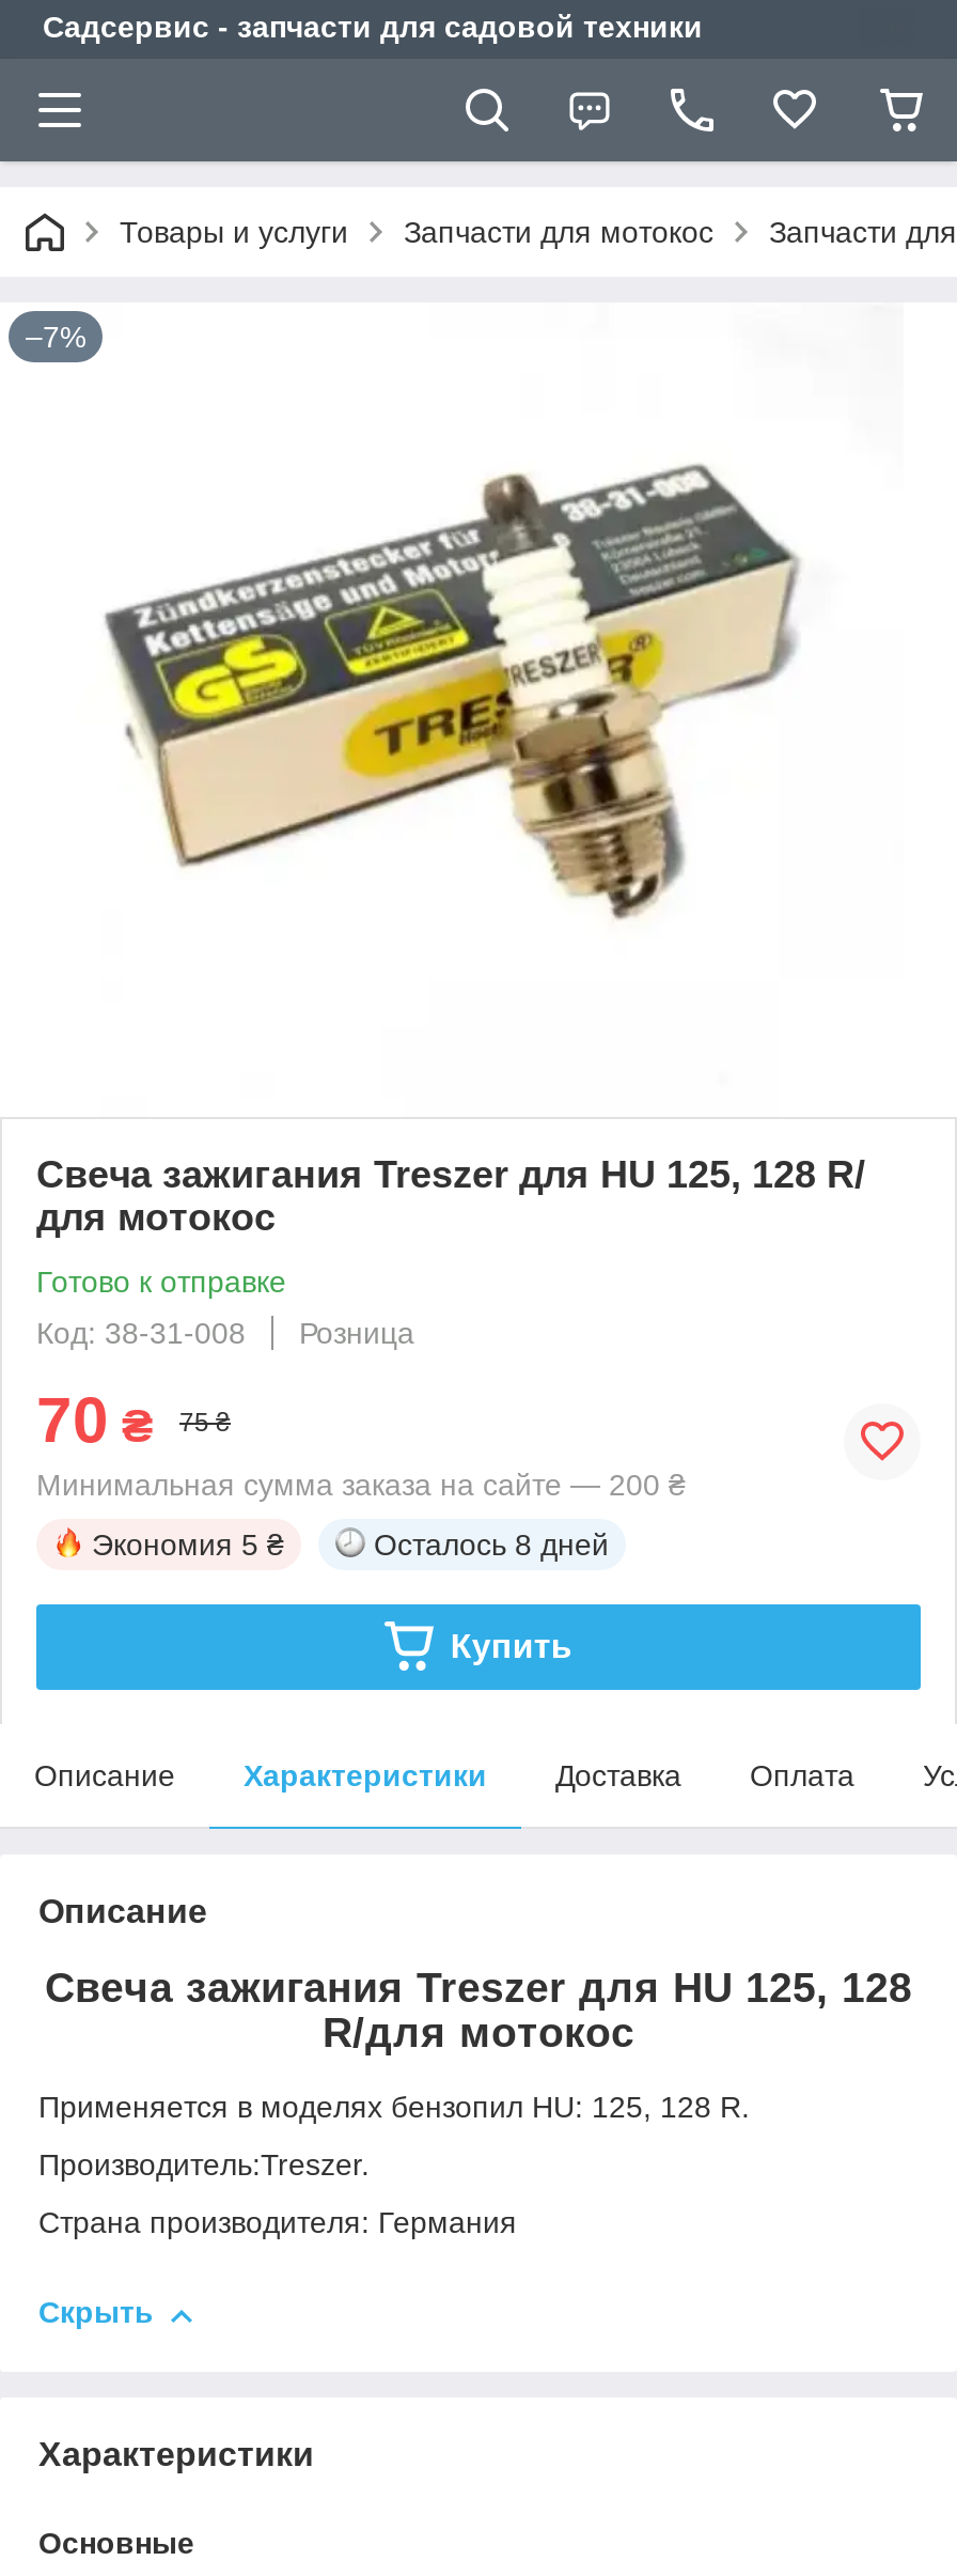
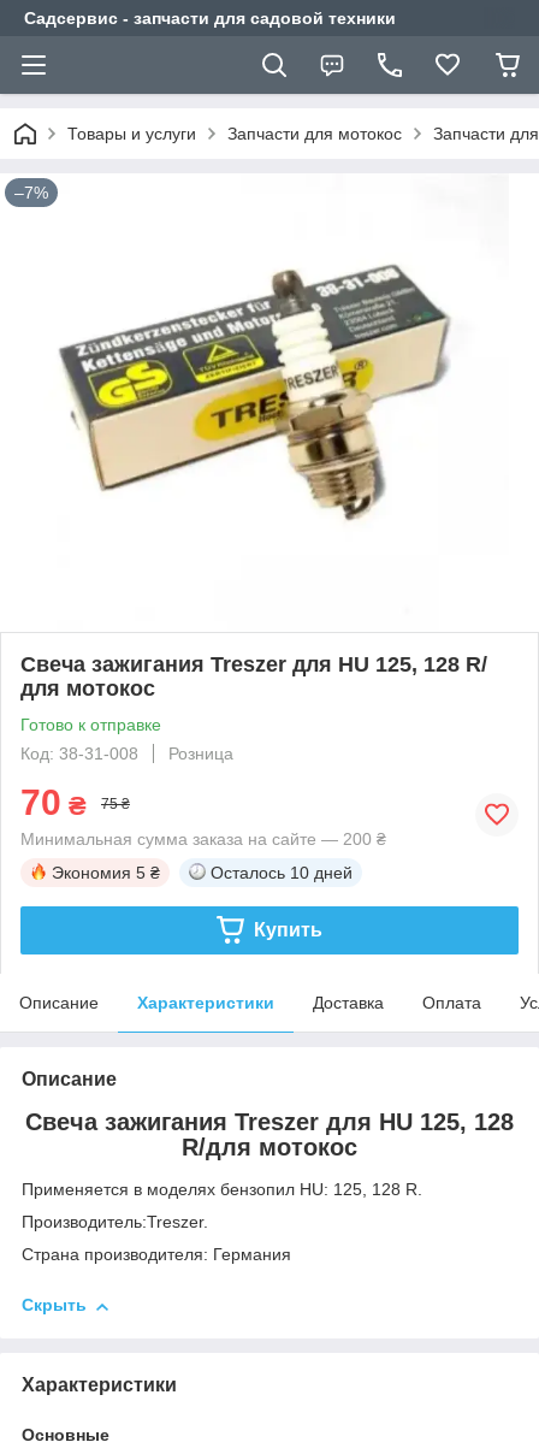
- Осталось 8 дней
+ Осталось 10 дней
